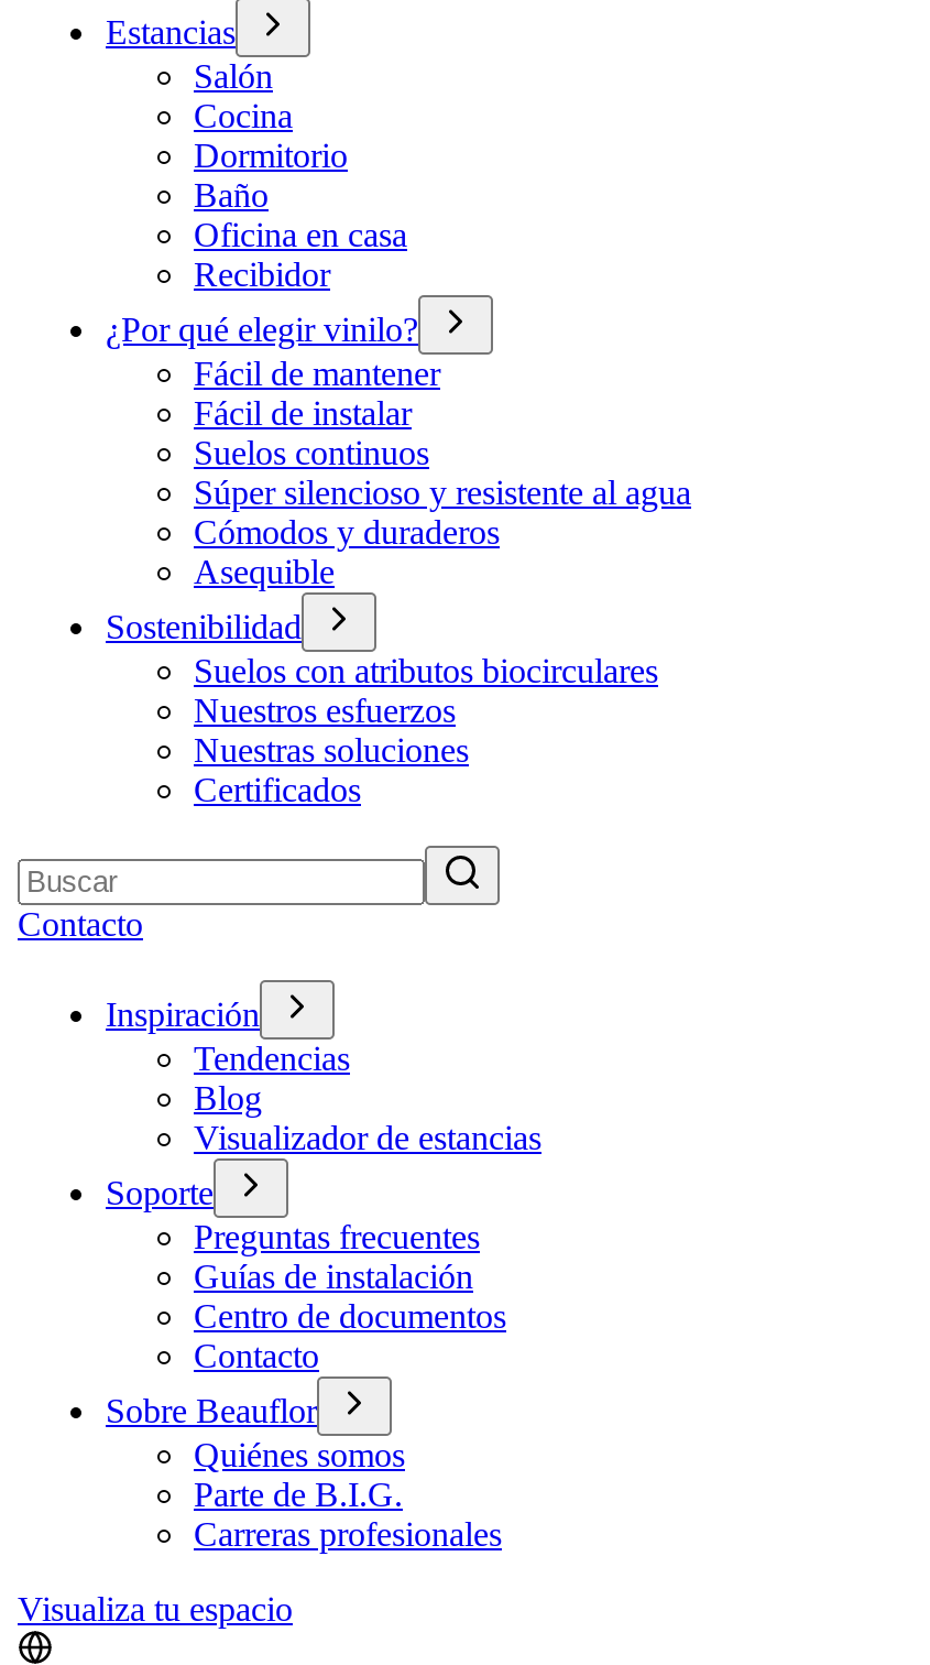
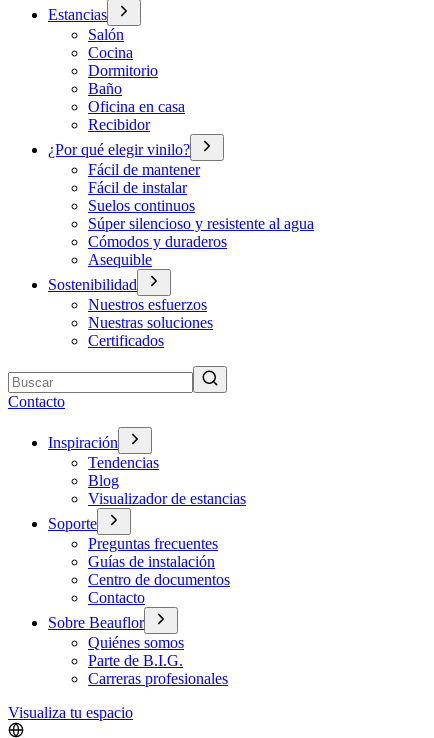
- Suelos con atributos biocirculares
